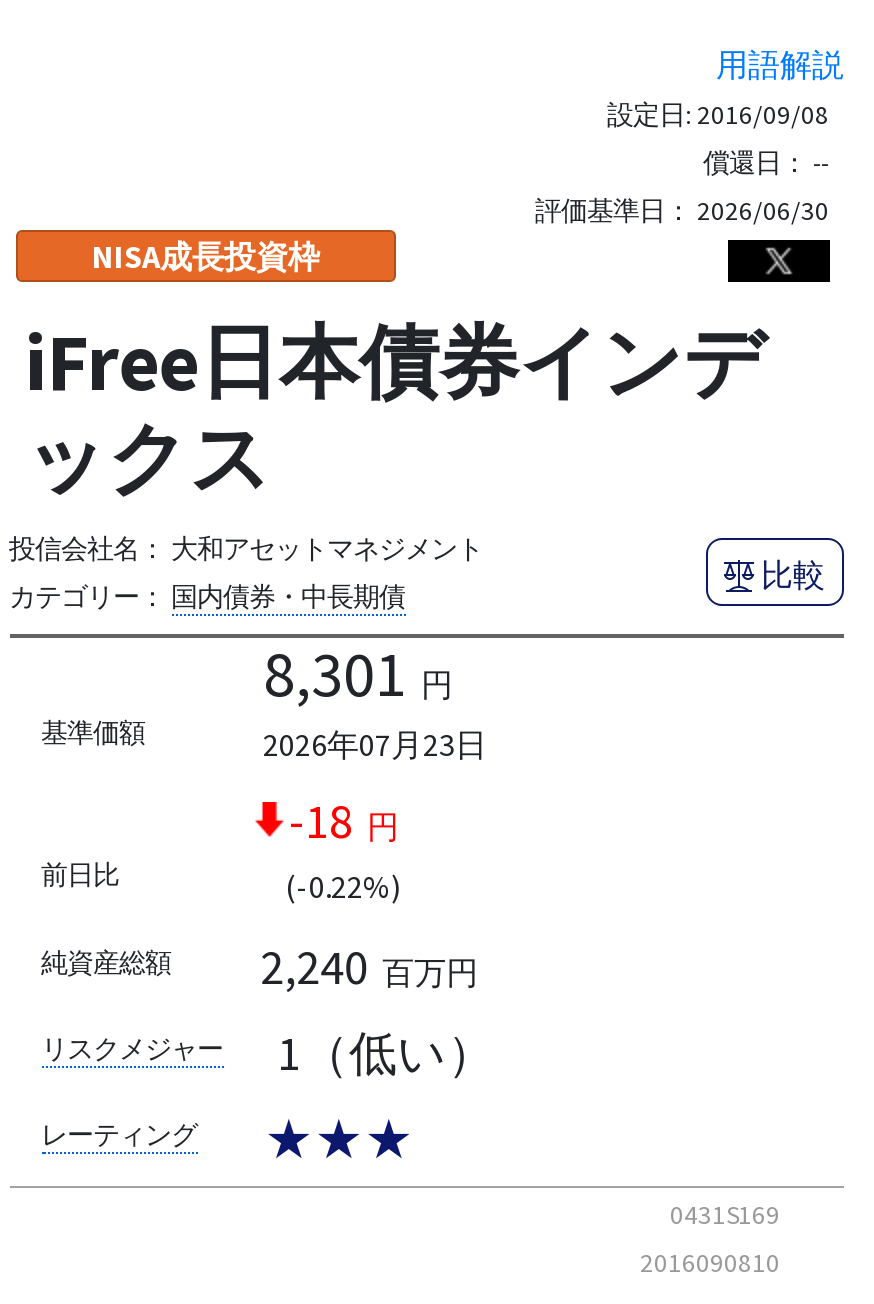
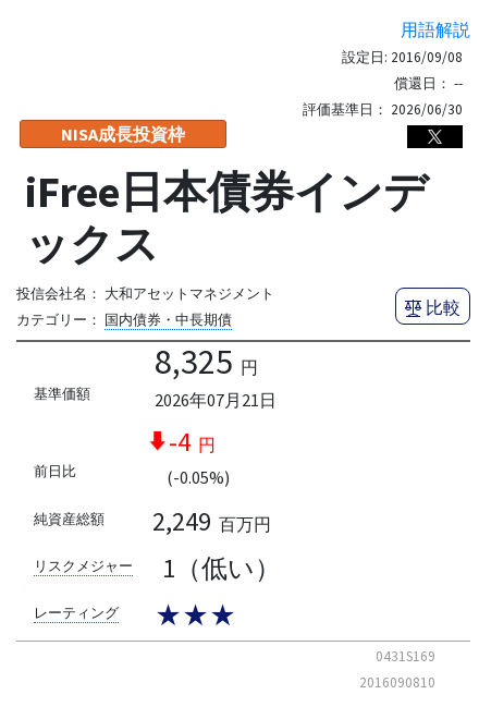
- 8,301 円
+ 8,325 円

- 2026年07月23日
+ 2026年07月21日

- -18 円
+ -4 円

- (-0.22%)
+ (-0.05%)

- 2,240 百万円
+ 2,249 百万円
